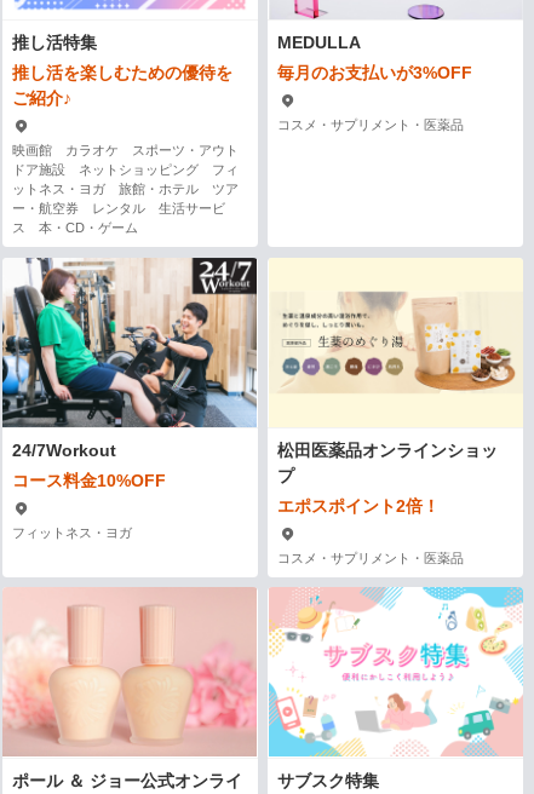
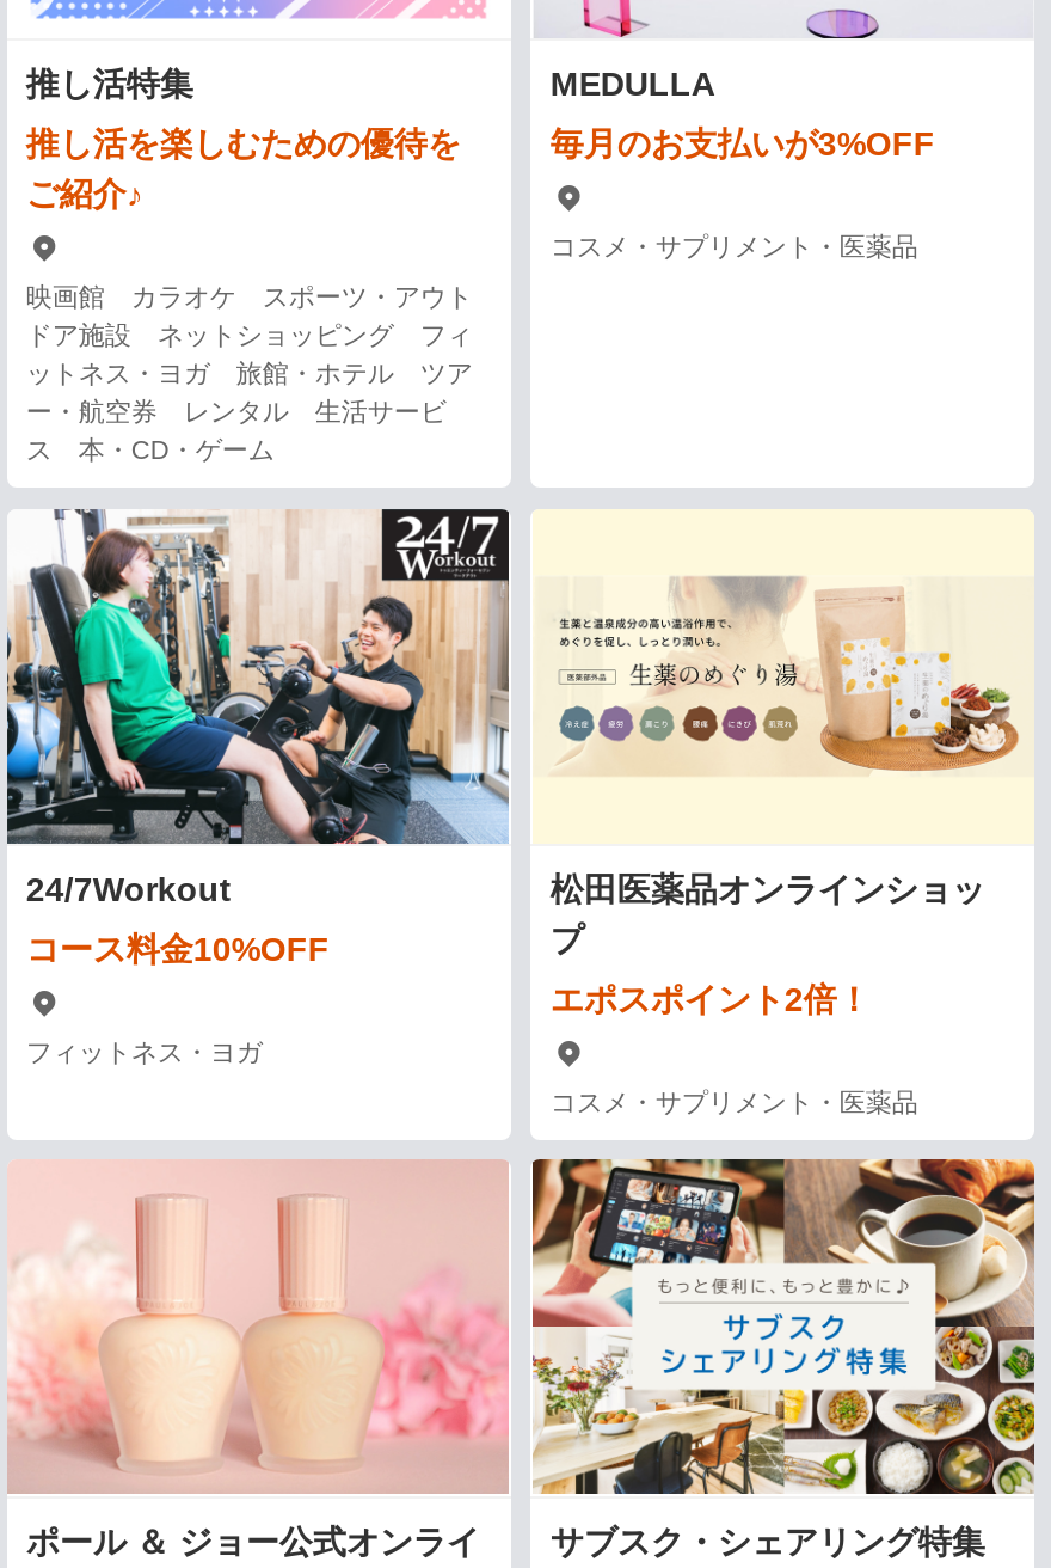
- [image]
- サブスク特集
+ [image]
+ サブスク・シェアリング特集
